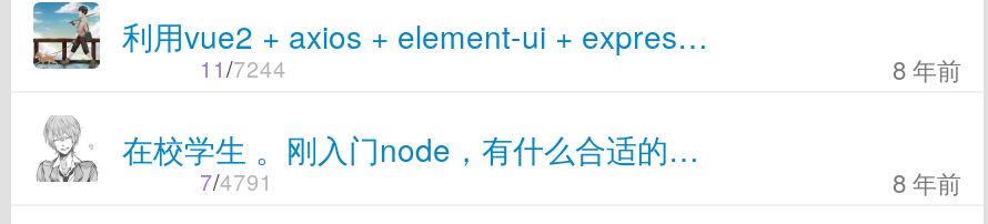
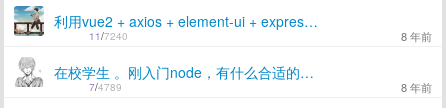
- 11 /7244
+ 11 /7240

- 7 /4791
+ 7 /4789
